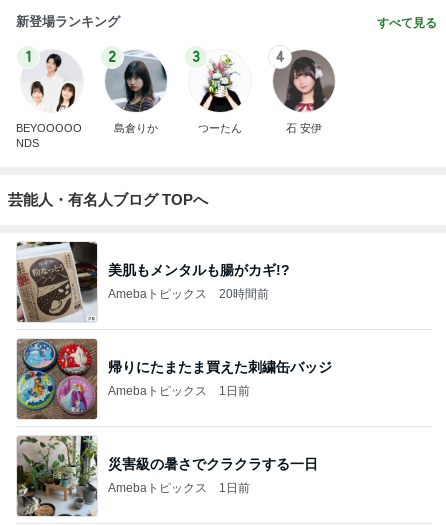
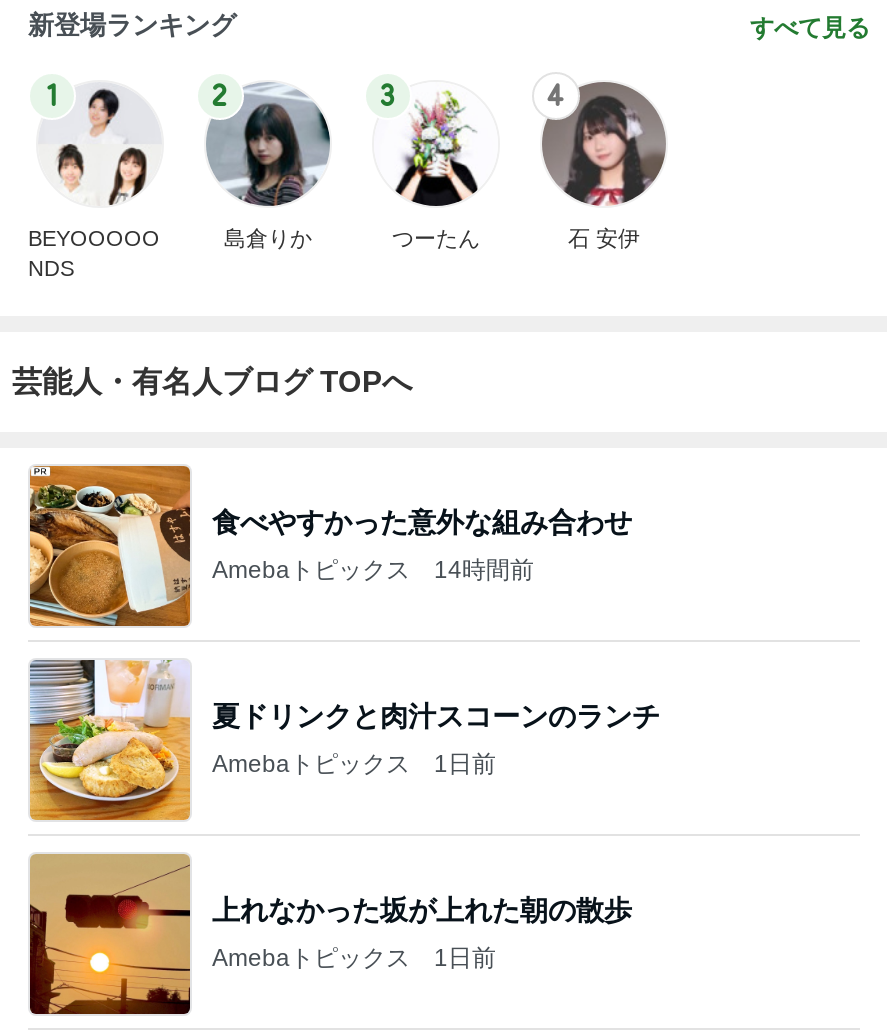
- [image]
- 美肌もメンタルも腸がカギ!?
+ [image]
+ 食べやすかった意外な組み合わせ

- Amebaトピックス 20時間前
+ Amebaトピックス 14時間前

- [image]
- 帰りにたまたま買えた刺繍缶バッジ
+ [image]
+ 夏ドリンクと肉汁スコーンのランチ

- [image]
- 災害級の暑さでクラクラする一日
+ [image]
+ 上れなかった坂が上れた朝の散歩
